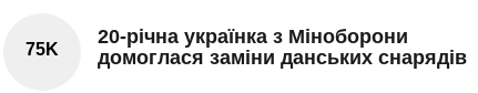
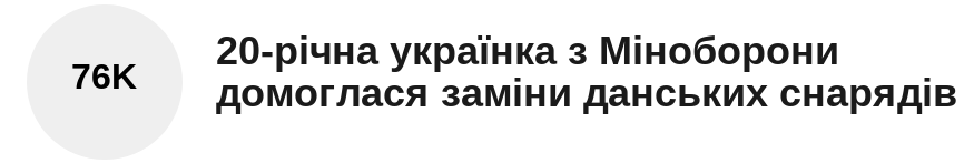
- 75K
+ 76K
